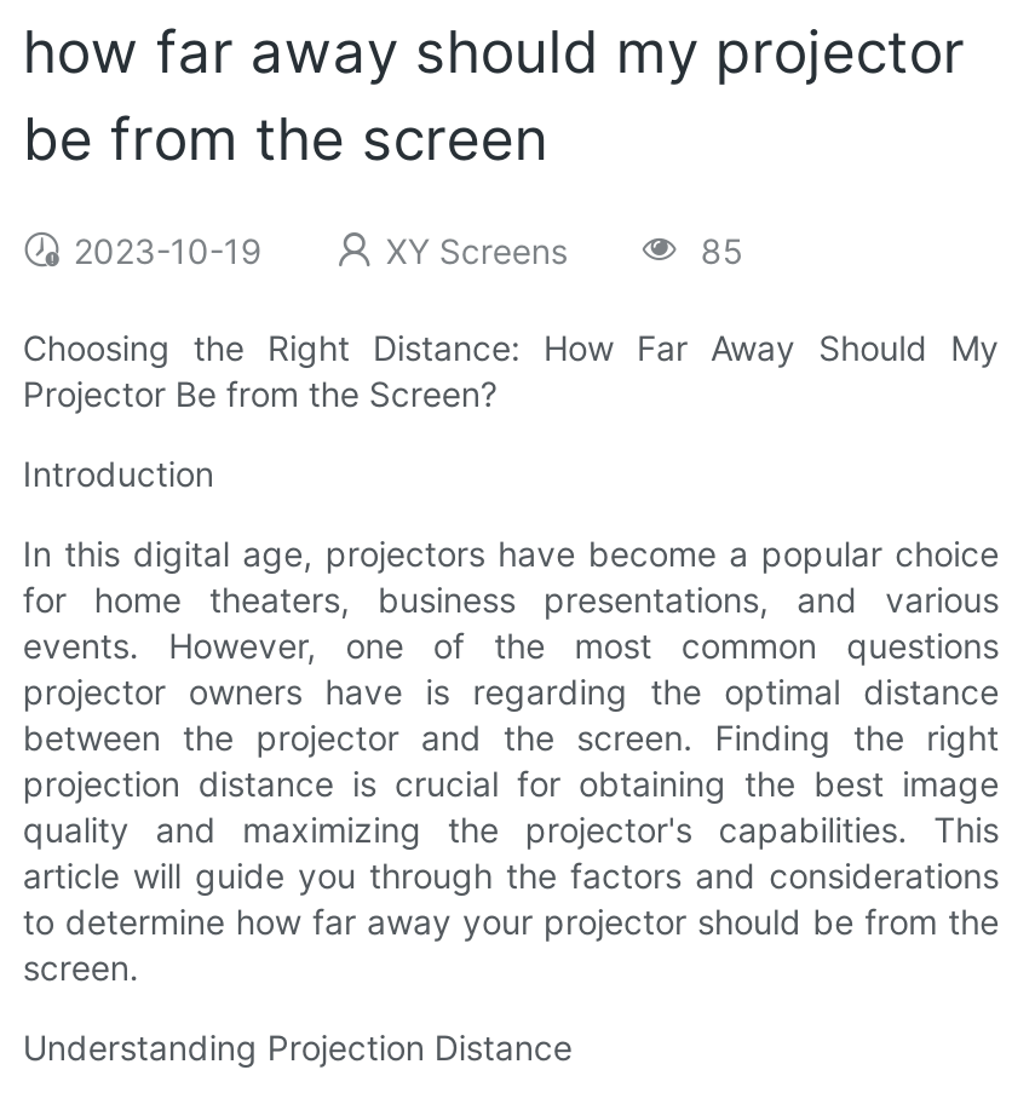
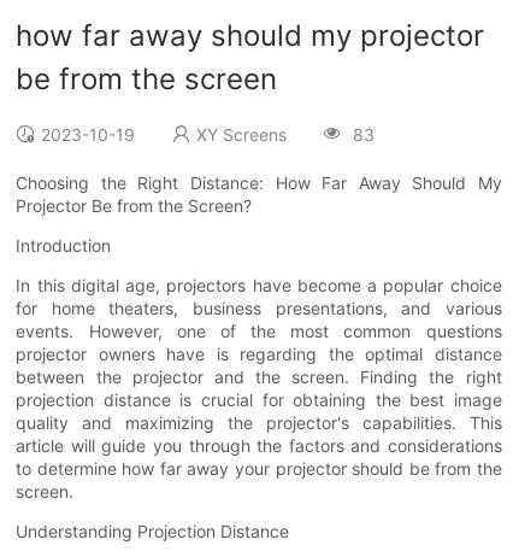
- 85
+ 83
